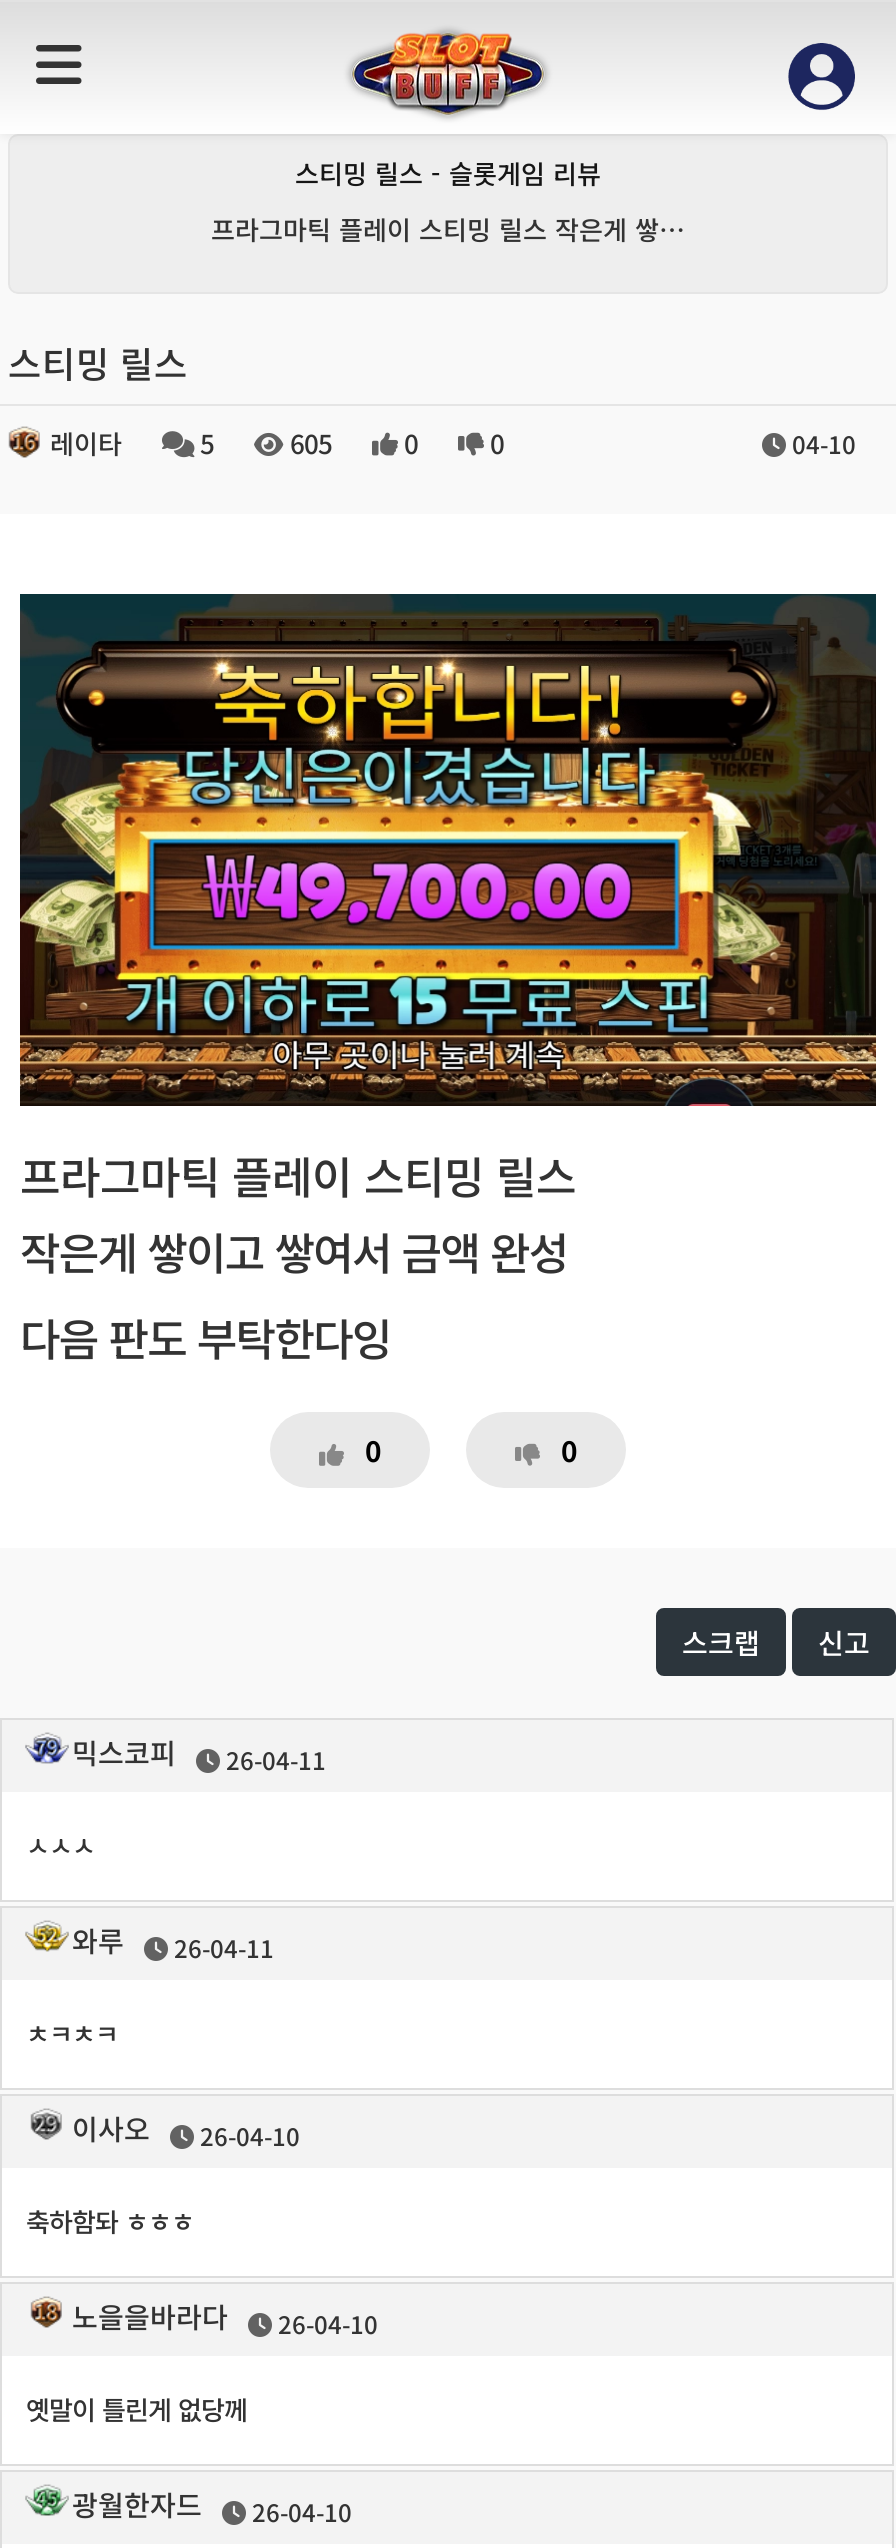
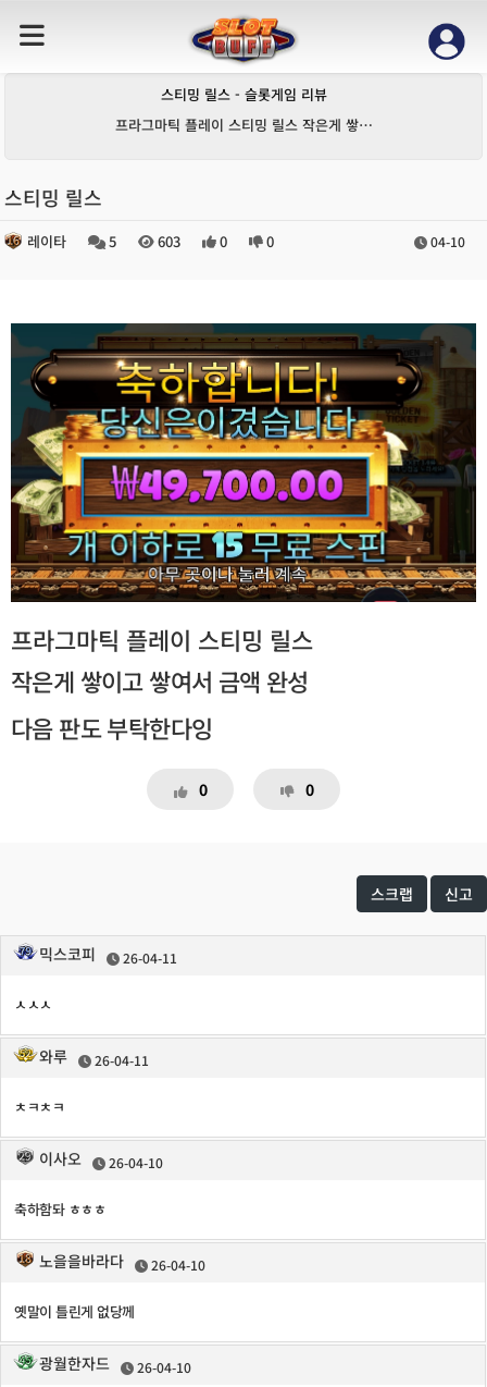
- 레이타 5 605 0 0
+ 레이타 5 603 0 0
